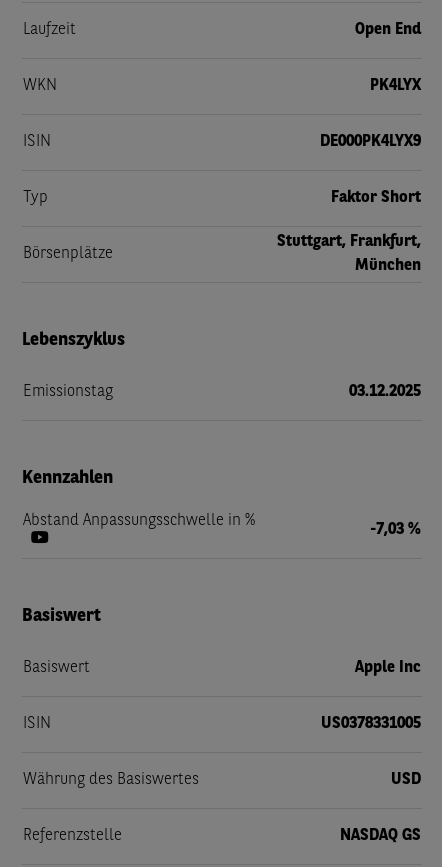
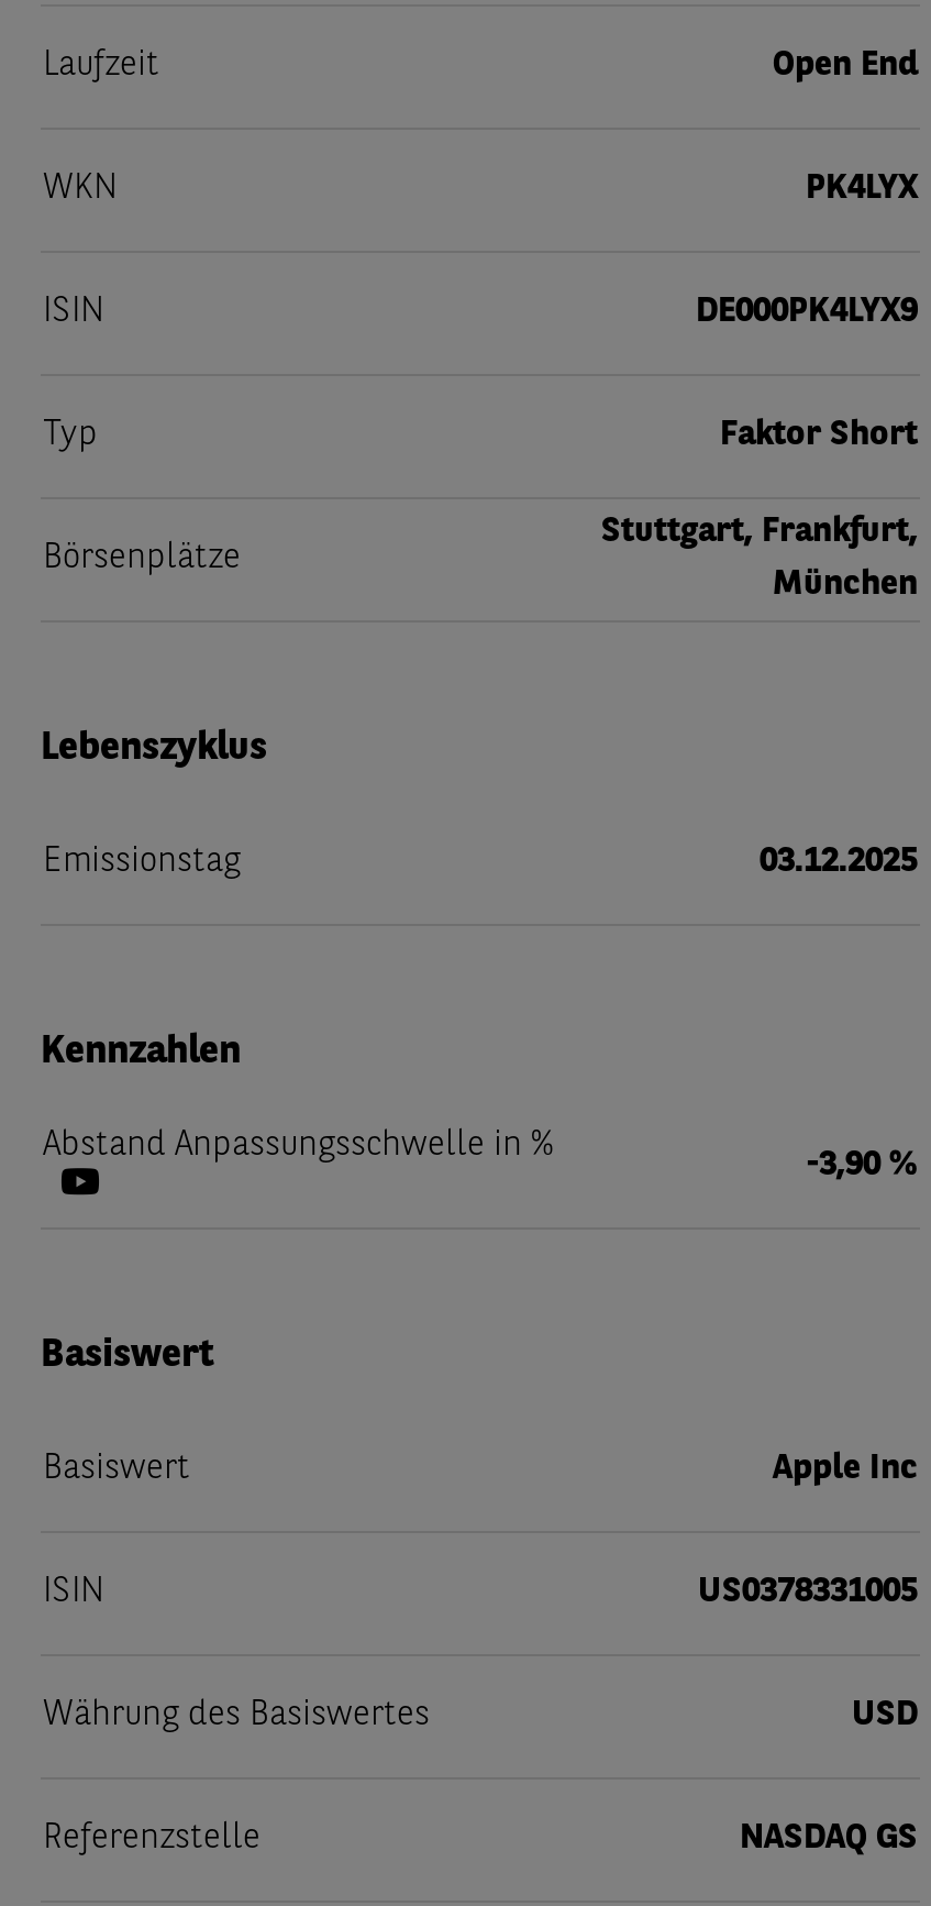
- -7,03 %
+ -3,90 %
